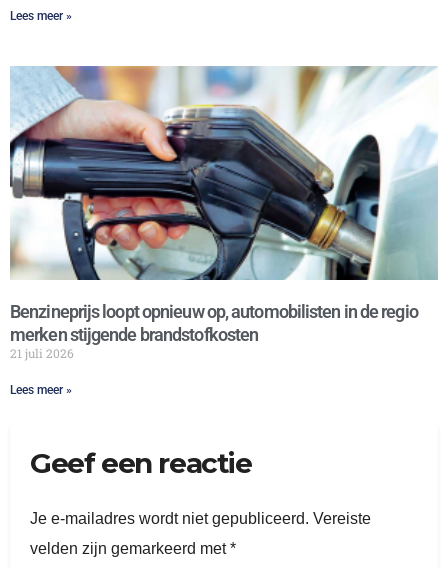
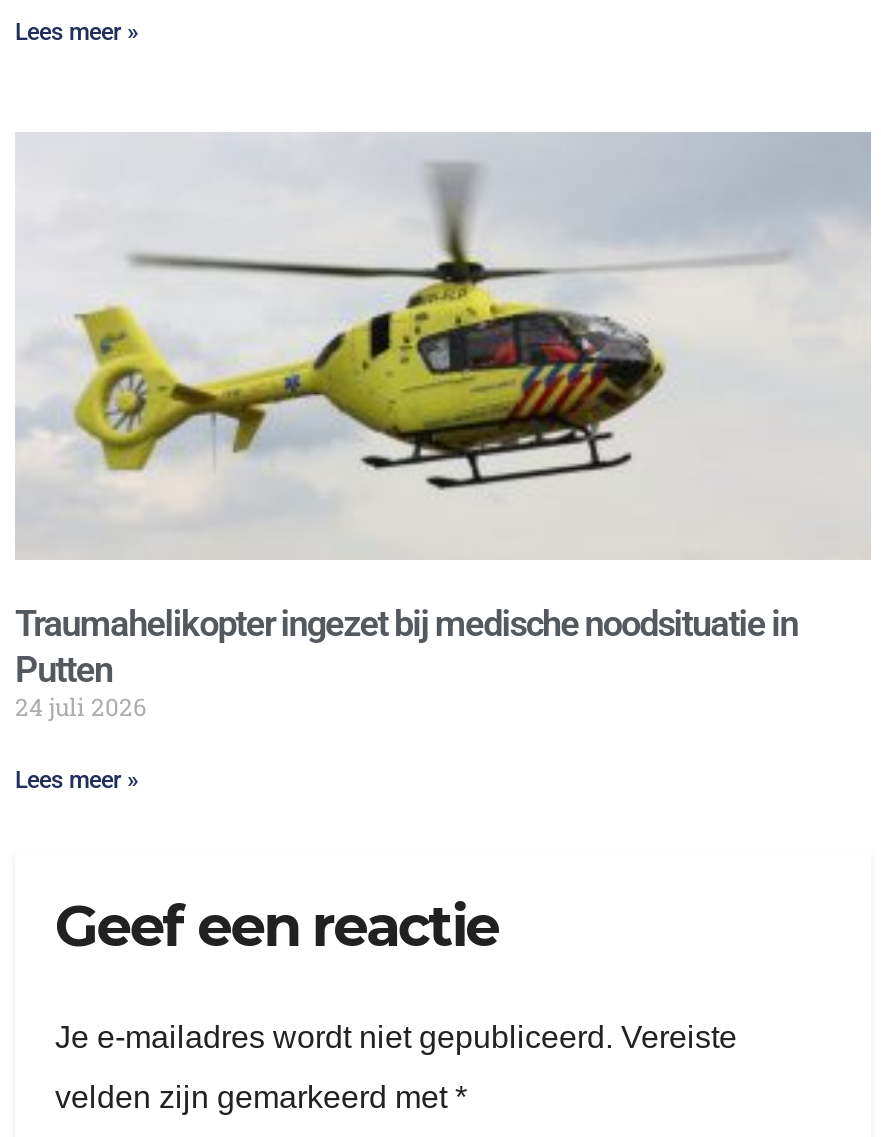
- [image]
- Benzineprijs loopt opnieuw op, automobilisten in de regio
- merken stijgende brandstofkosten
- 21 juli 2026
+ [image]
+ Traumahelikopter ingezet bij medische noodsituatie in
+ Putten
+ 24 juli 2026
